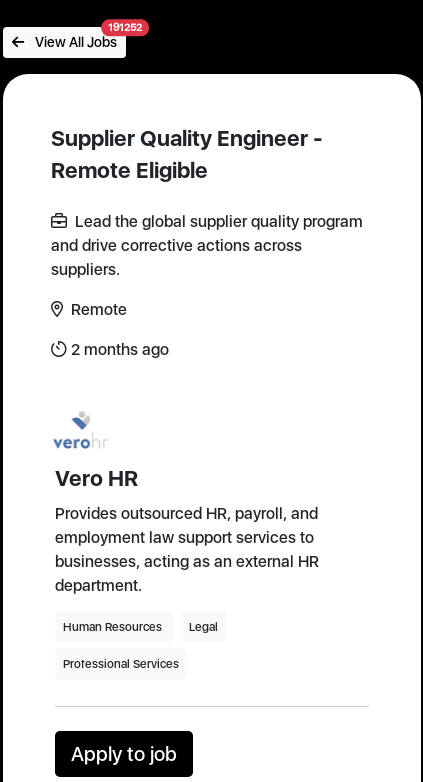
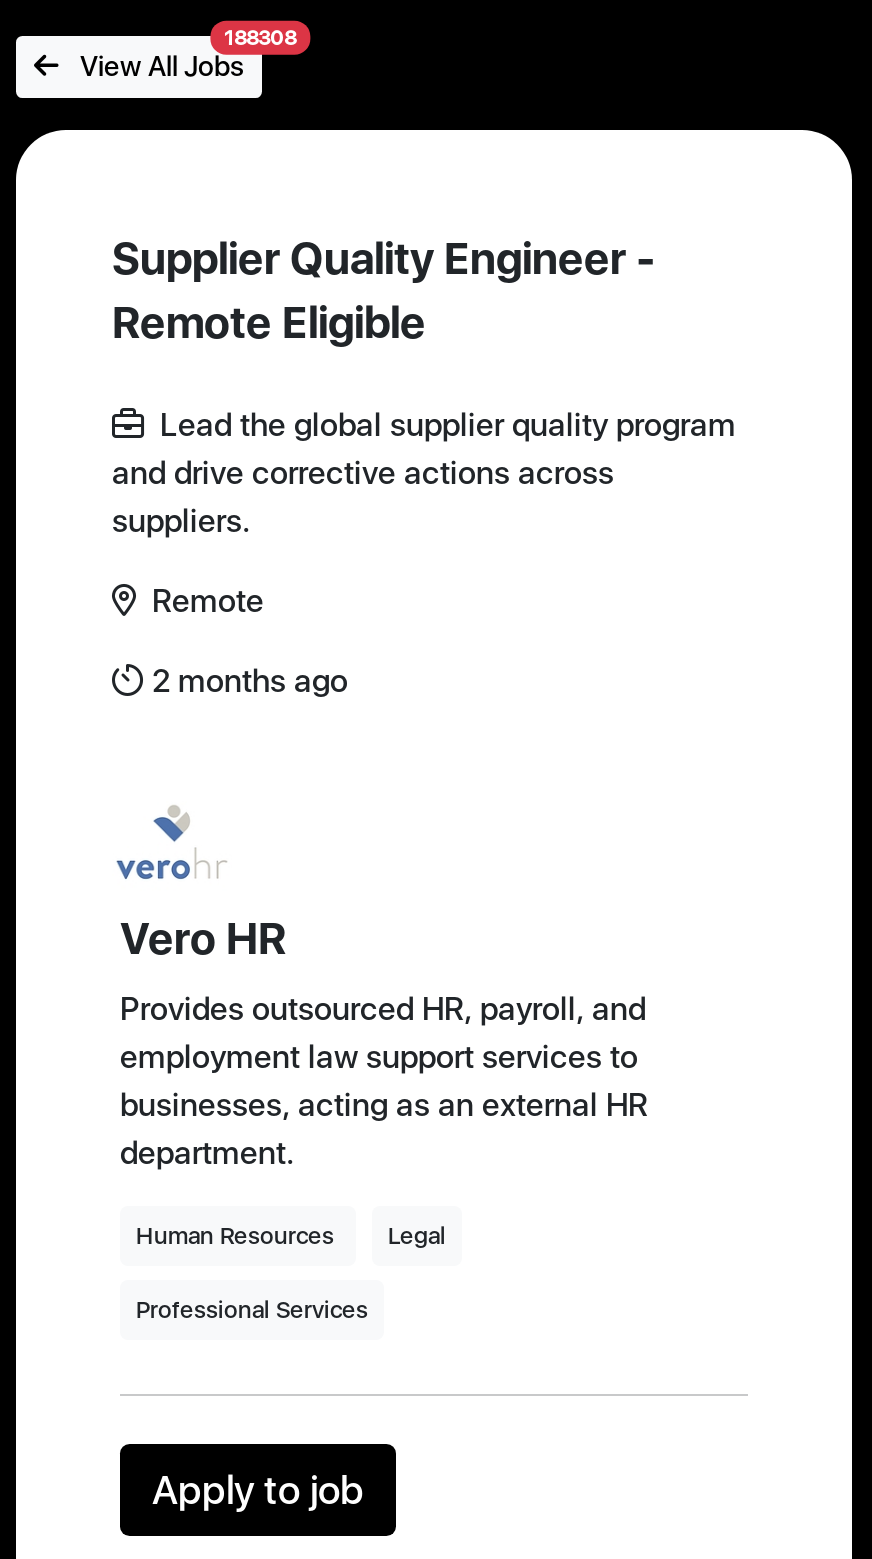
- 191252
+ 188308
